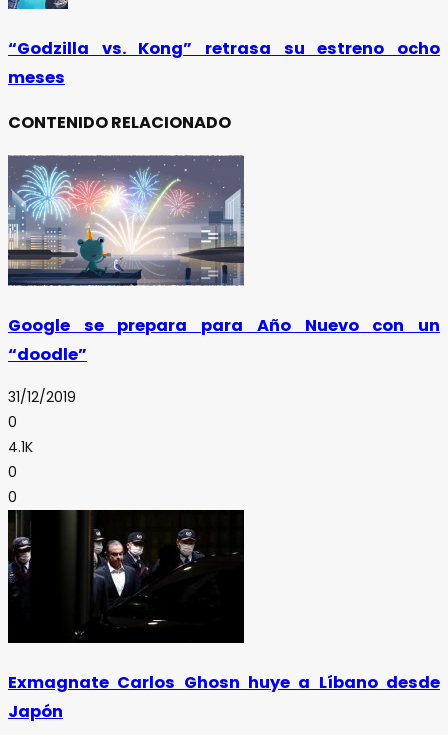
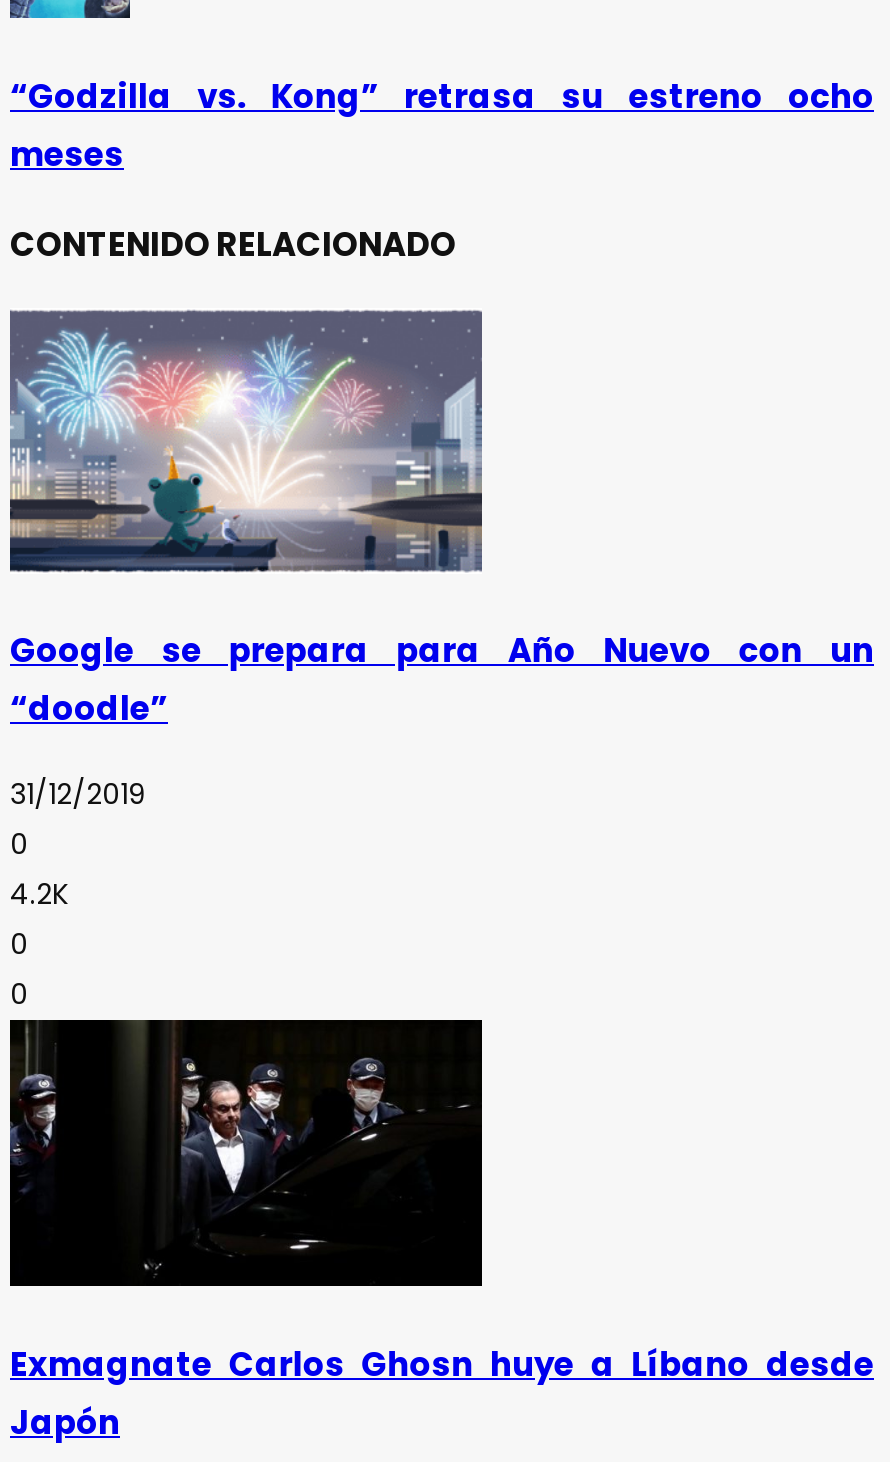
- 4.1K
+ 4.2K
